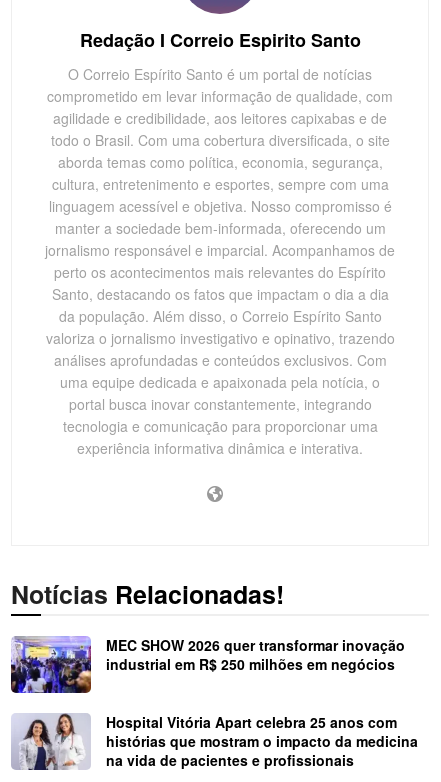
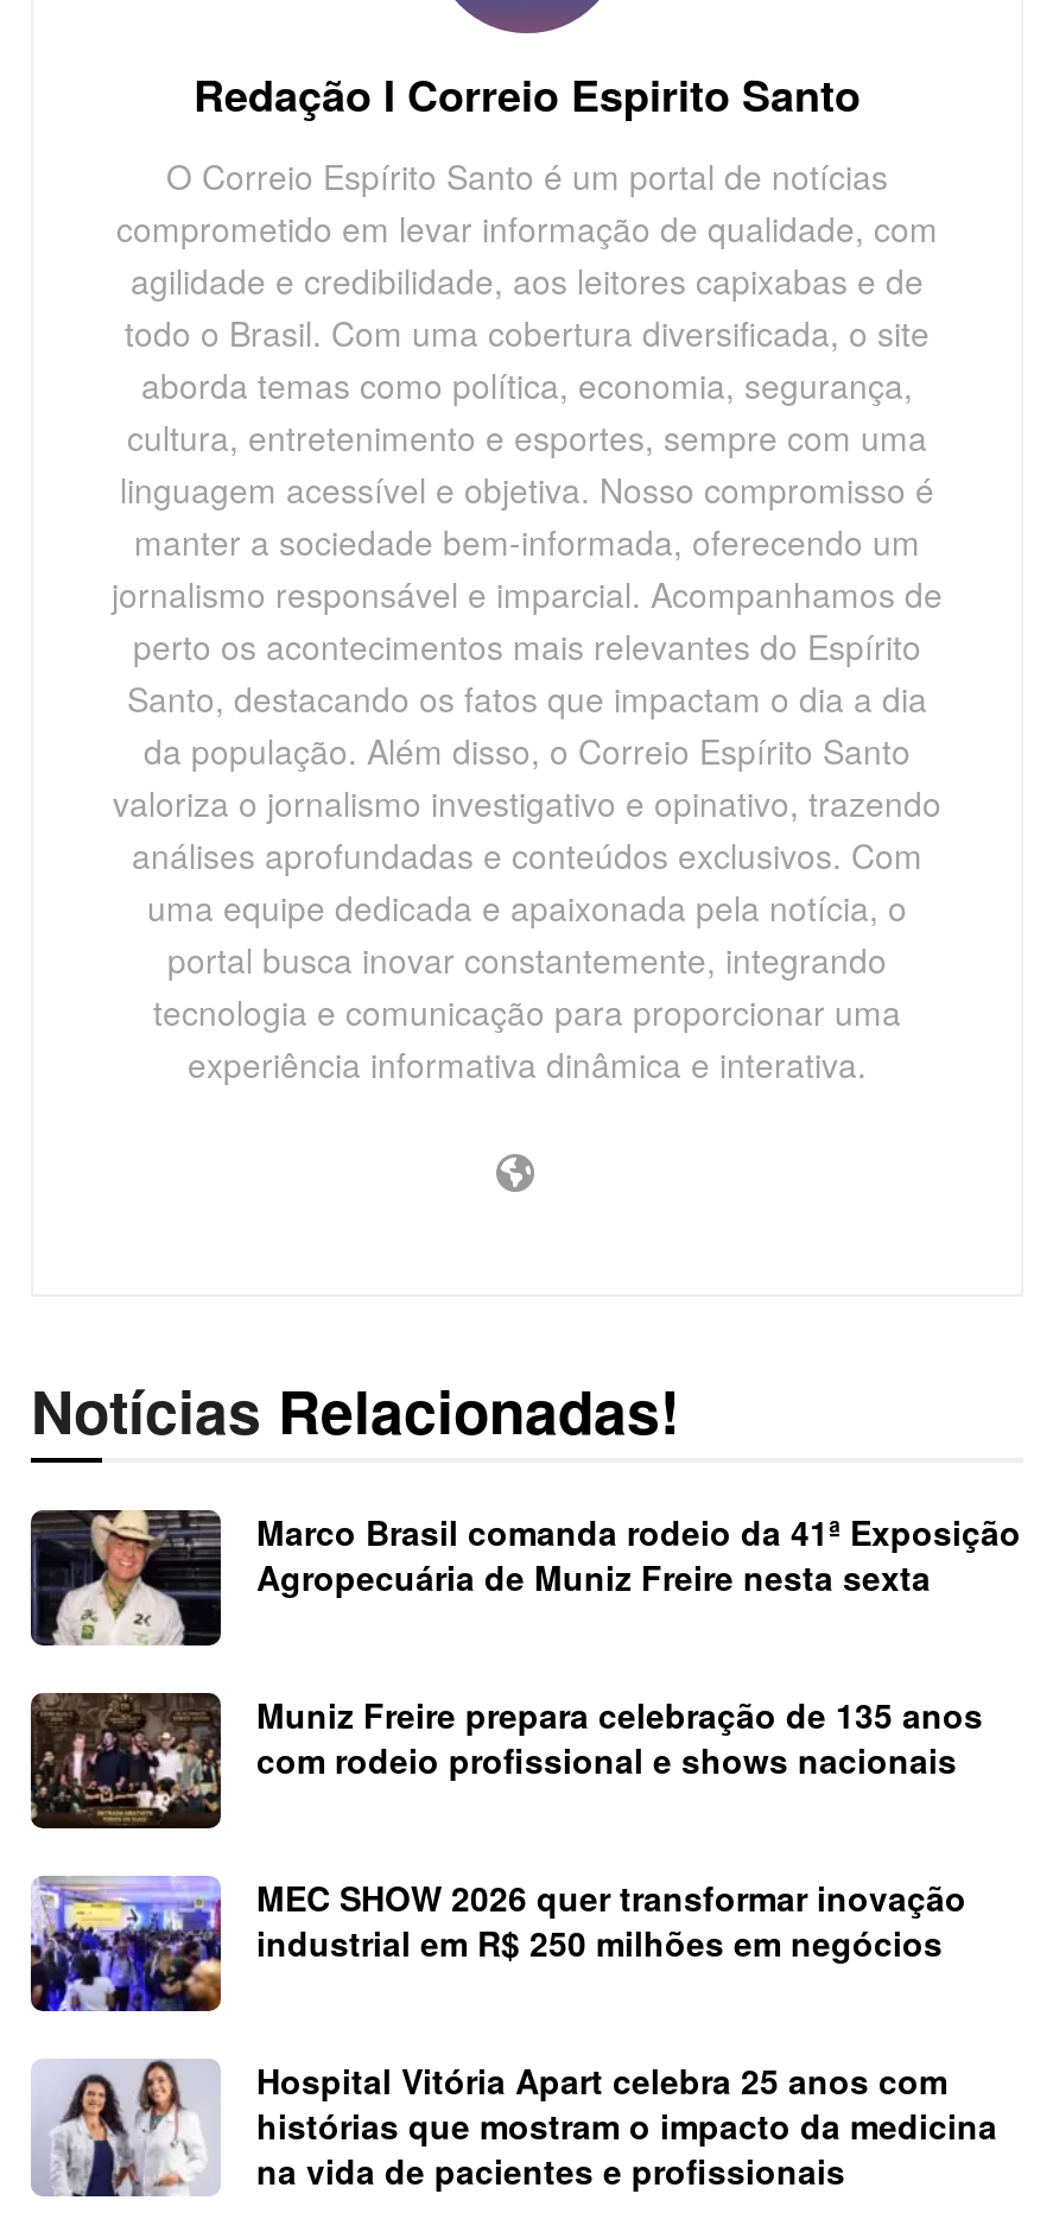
+ [image]
+ Marco Brasil comanda rodeio da 41ª Exposição
+ Agropecuária de Muniz Freire nesta sexta
+ Muniz Freire prepara celebração de 135 anos
+ com rodeio profissional e shows nacionais

+ [image]
